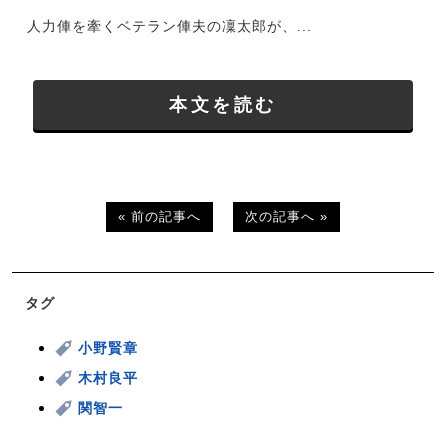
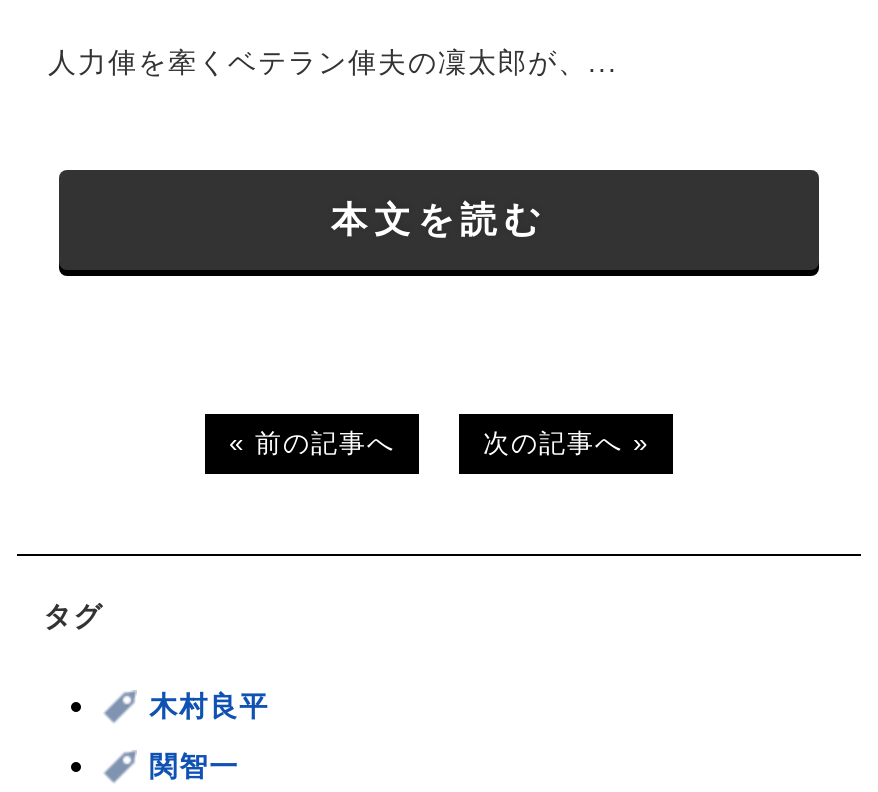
- 小野賢章
